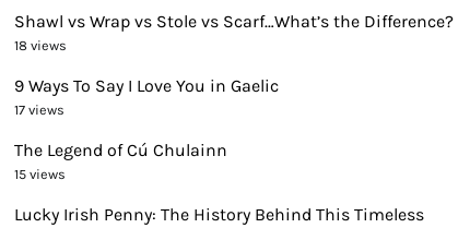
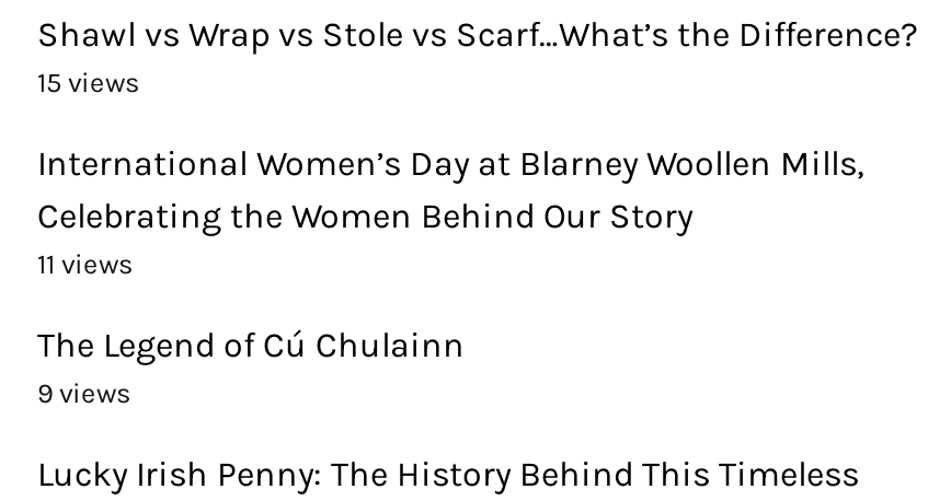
- 18 views
+ 15 views

- 9 Ways To Say I Love You in Gaelic
- 17 views
+ International Women’s Day at Blarney Woollen Mills,
+ Celebrating the Women Behind Our Story
+ 11 views

- 15 views
+ 9 views
